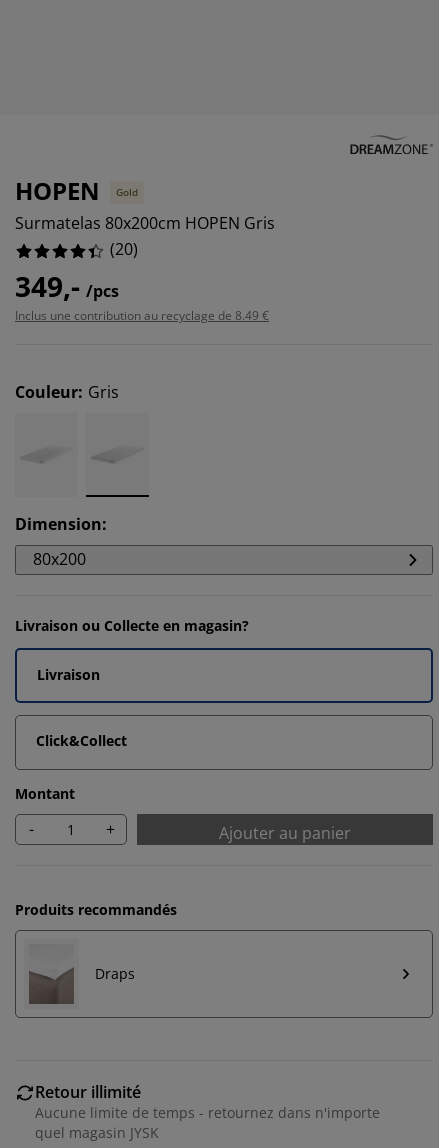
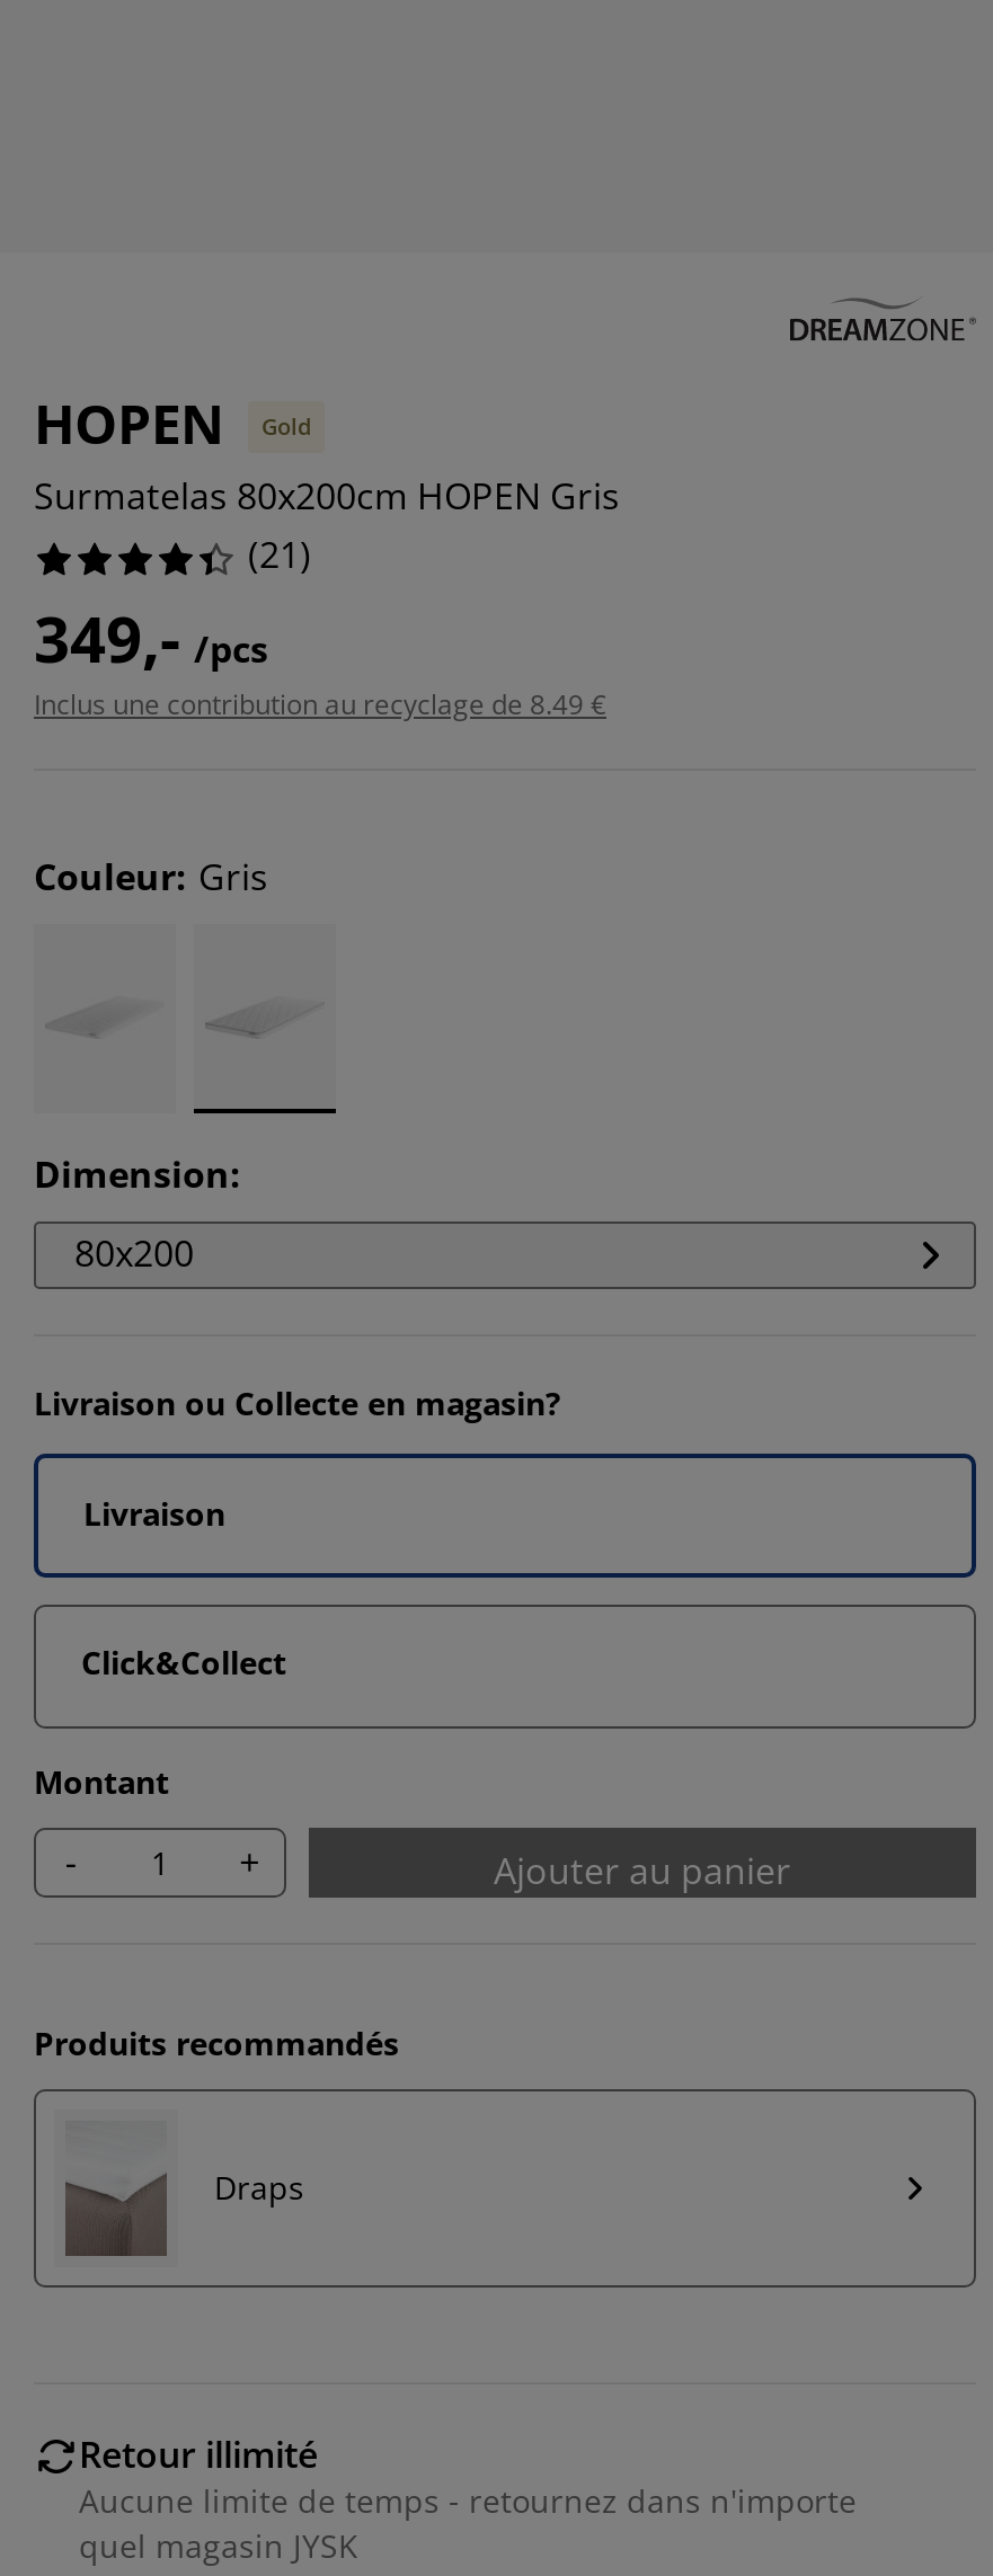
- (20)
+ (21)
